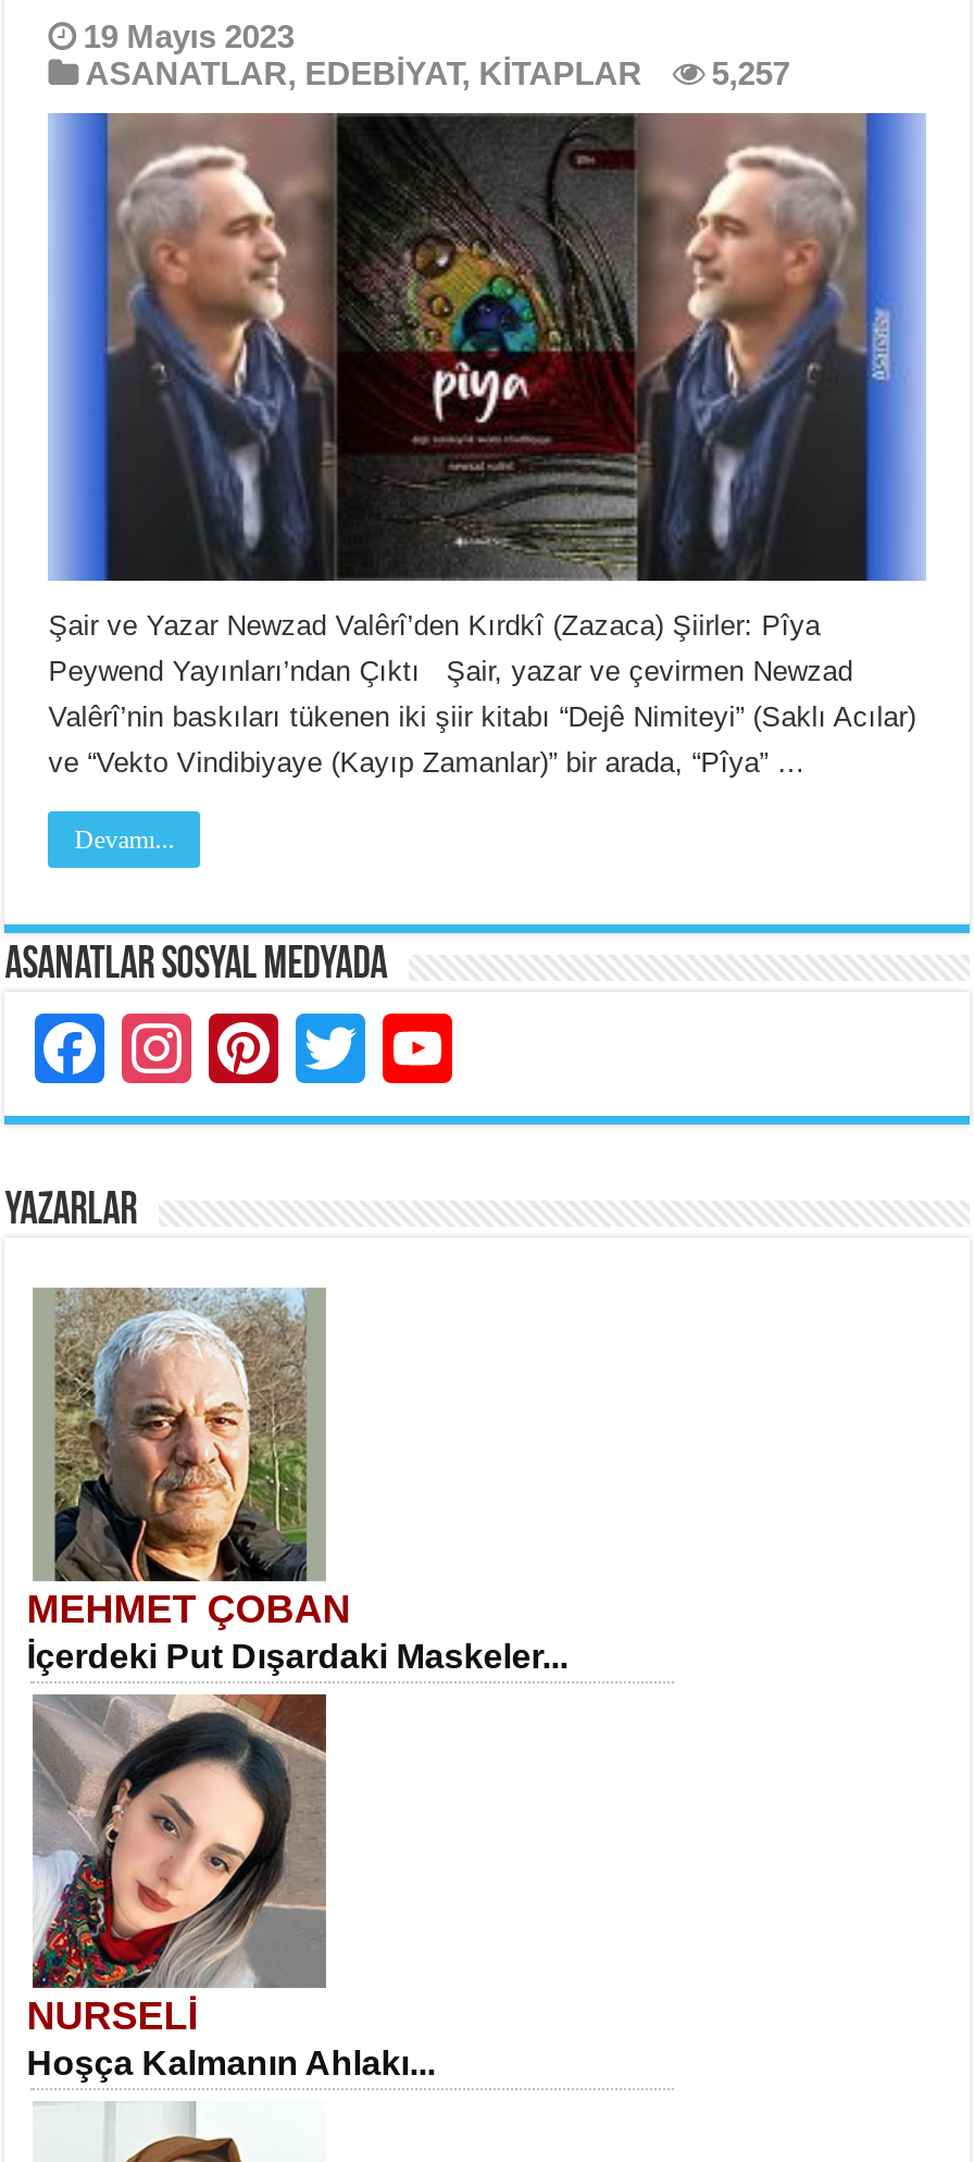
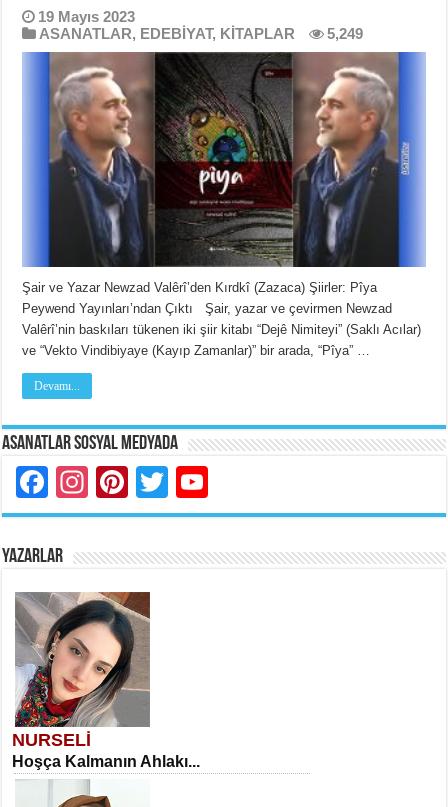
- ASANATLAR, EDEBİYAT, KİTAPLAR 5,257
+ ASANATLAR, EDEBİYAT, KİTAPLAR 5,249

- [image]
- MEHMET ÇOBAN
- İçerdeki Put Dışardaki Maskeler...
